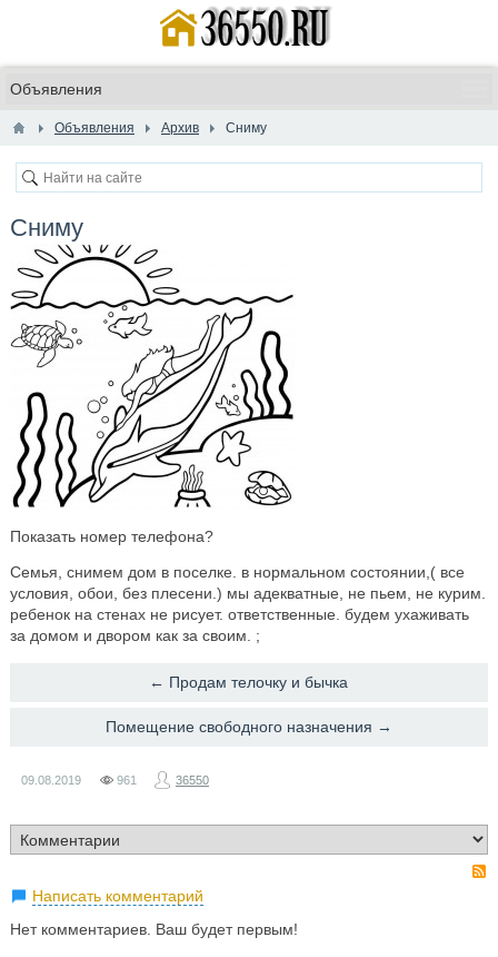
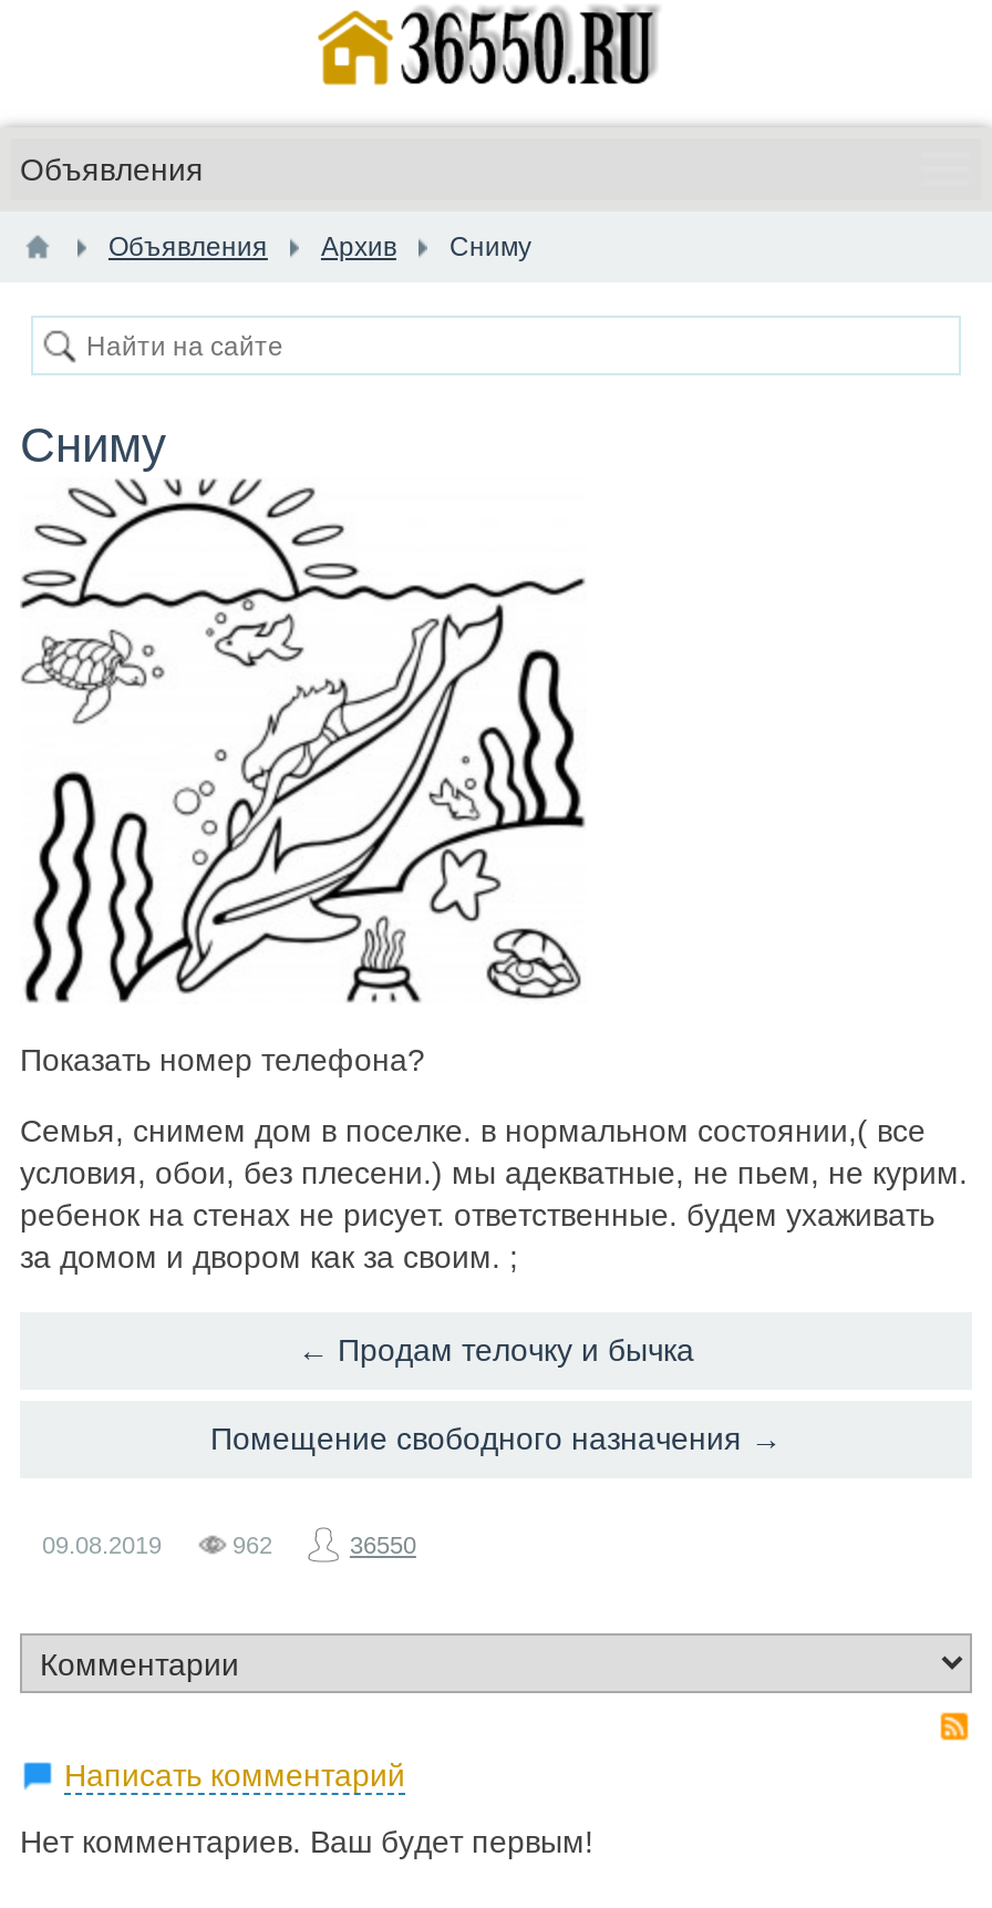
- 961
+ 962
